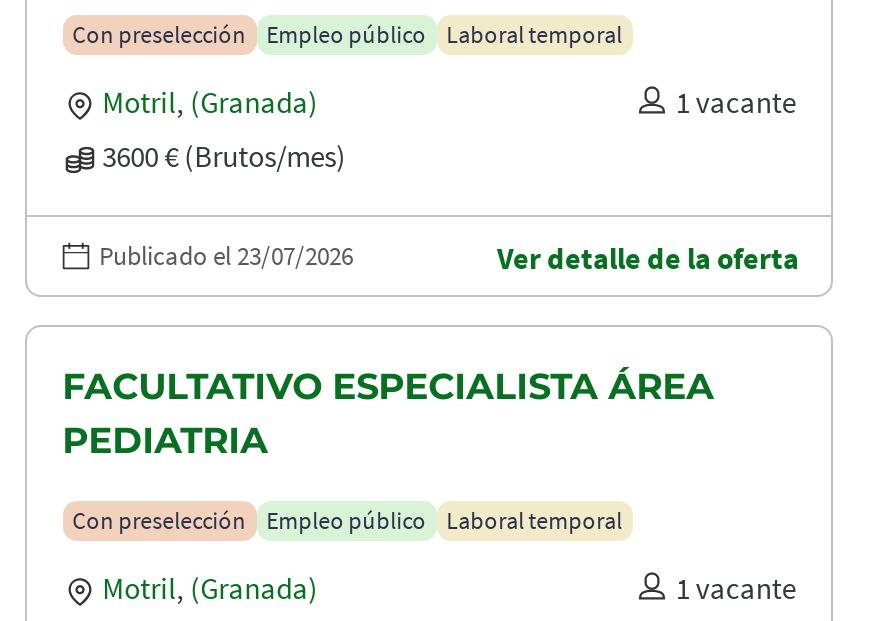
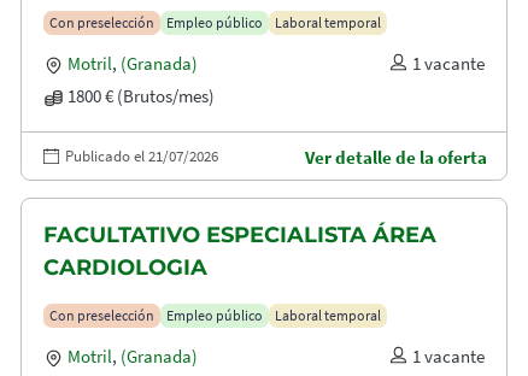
- 3600 € (Brutos/mes)
+ 1800 € (Brutos/mes)

- Publicado el 23/07/2026
+ Publicado el 21/07/2026

- PEDIATRIA
+ CARDIOLOGIA
